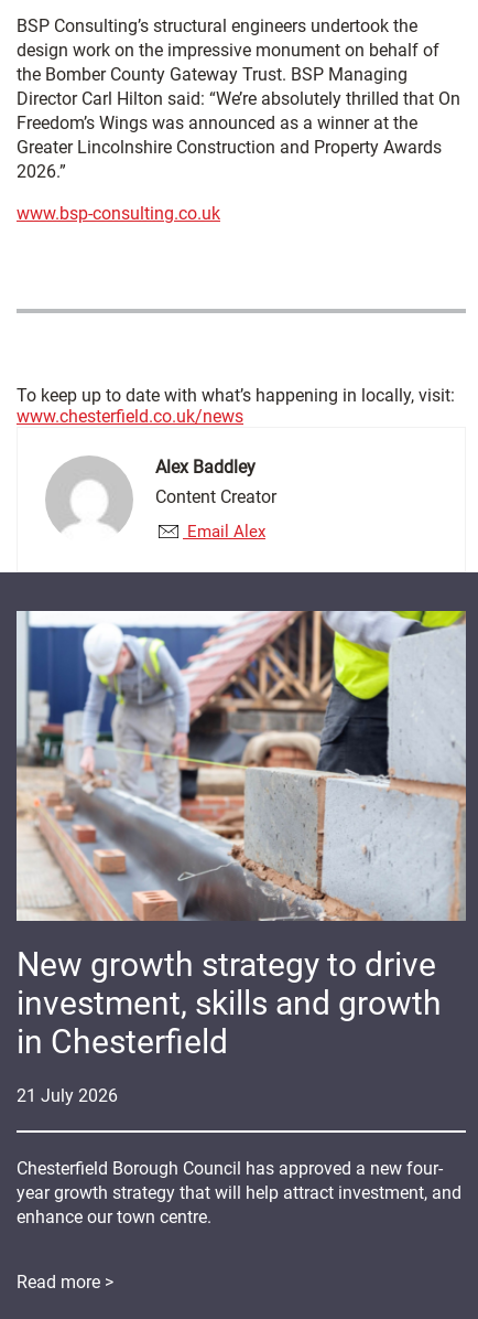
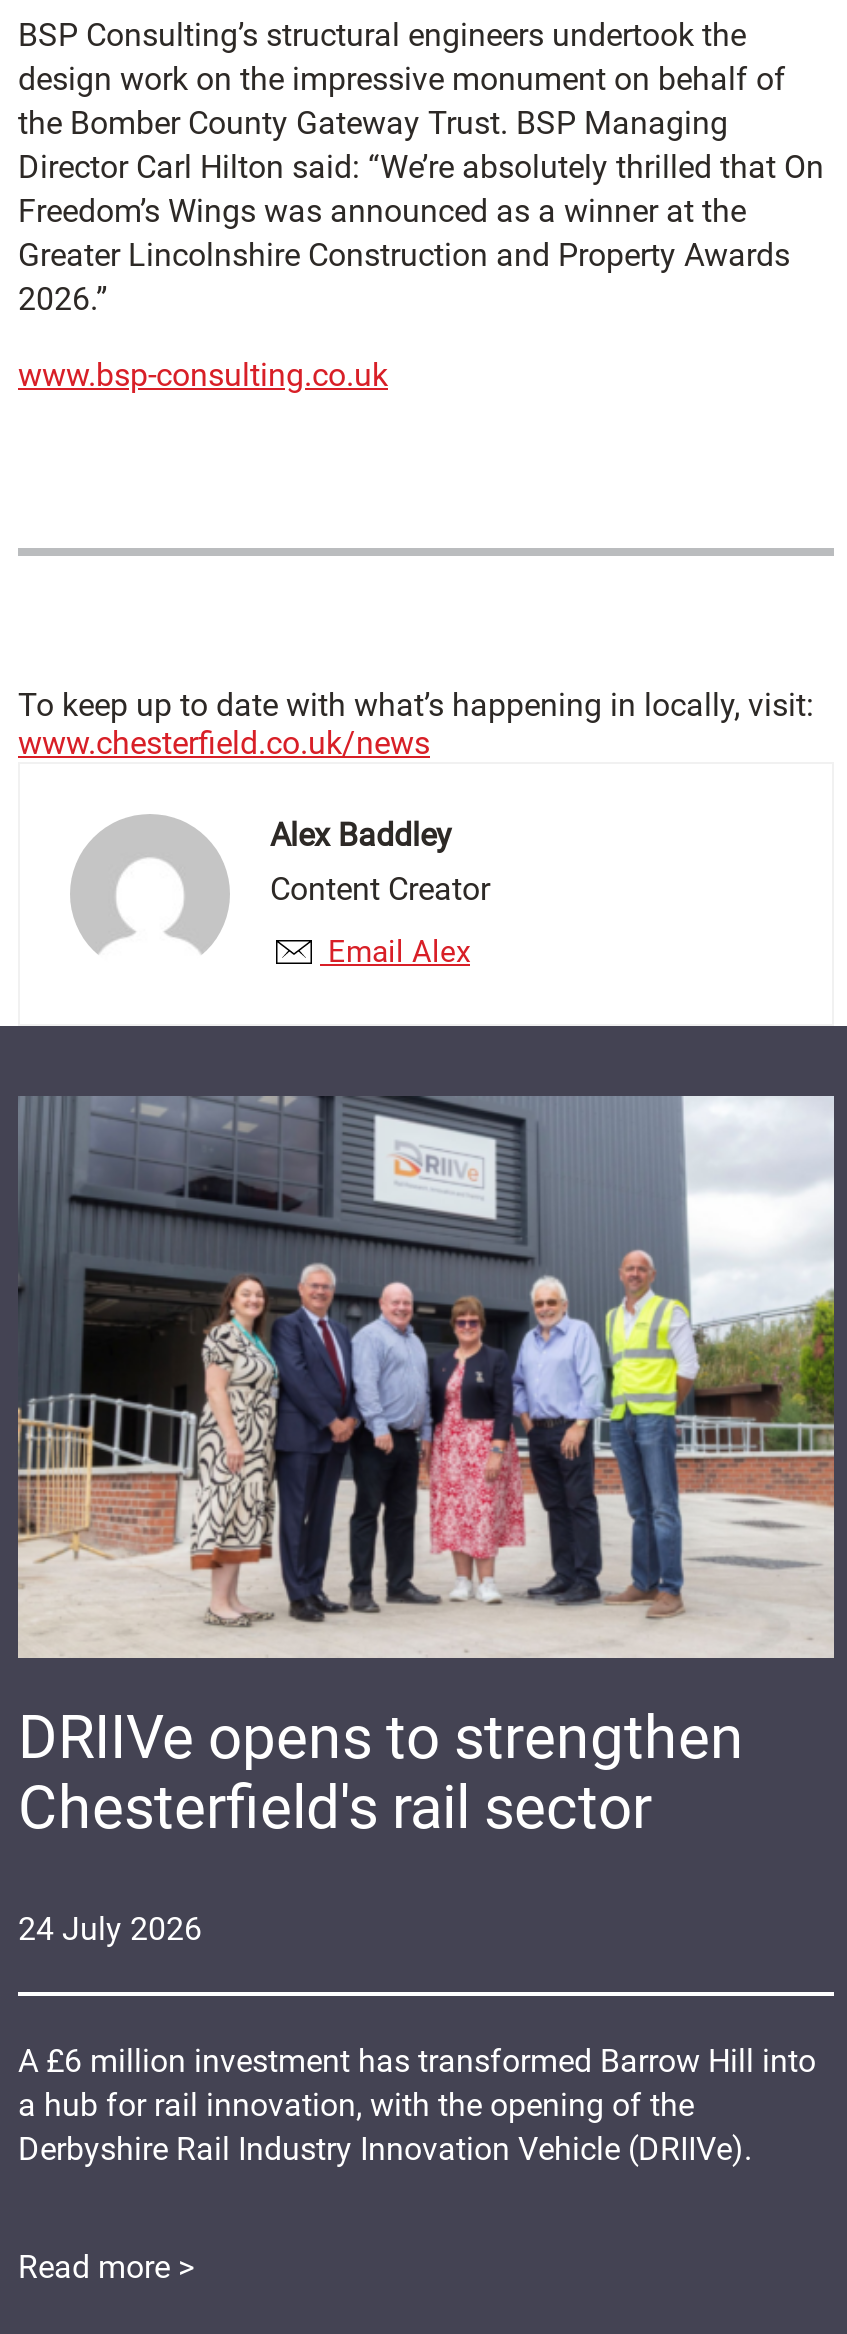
- [image]
- New growth strategy to drive
- investment, skills and growth
- in Chesterfield
+ [image]
+ DRIIVe opens to strengthen
+ Chesterfield's rail sector

- 21 July 2026
+ 24 July 2026

- Chesterfield Borough Council has approved a new four-
- year growth strategy that will help attract investment, and
- enhance our town centre.
+ A £6 million investment has transformed Barrow Hill into
+ a hub for rail innovation, with the opening of the
+ Derbyshire Rail Industry Innovation Vehicle (DRIIVe).
